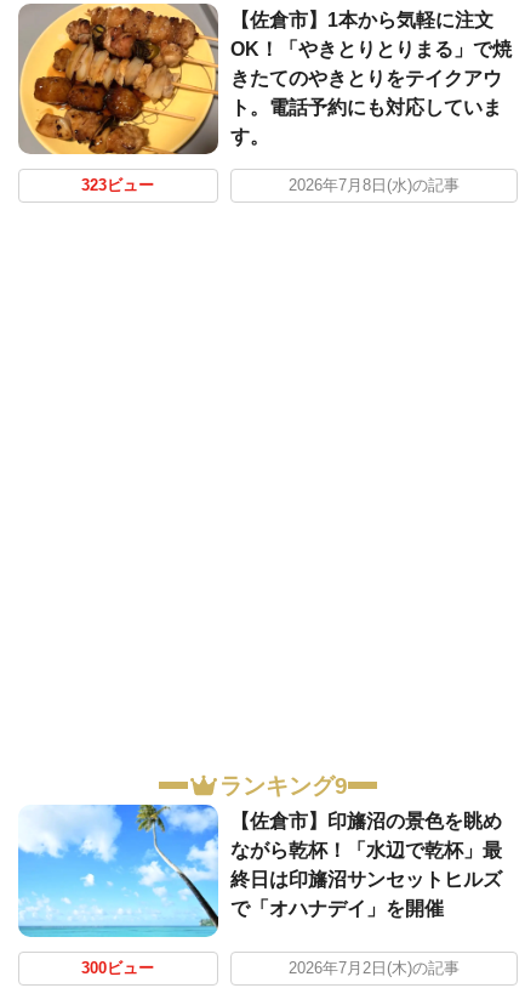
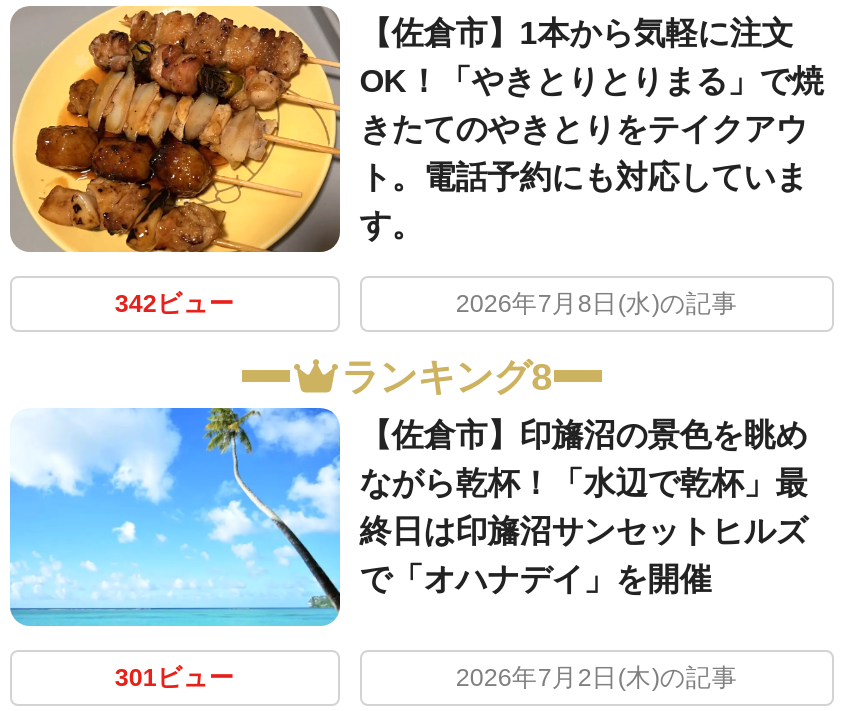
- 323ビュー
+ 342ビュー

- ランキング9
+ ランキング8

- 300ビュー
+ 301ビュー
